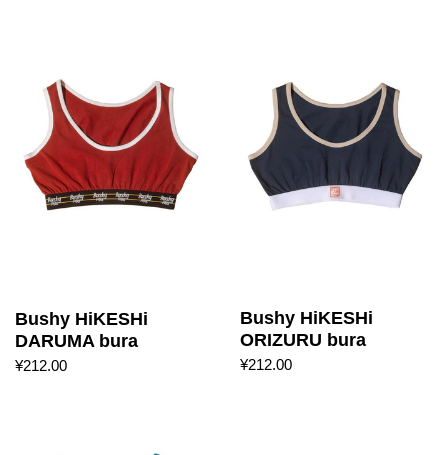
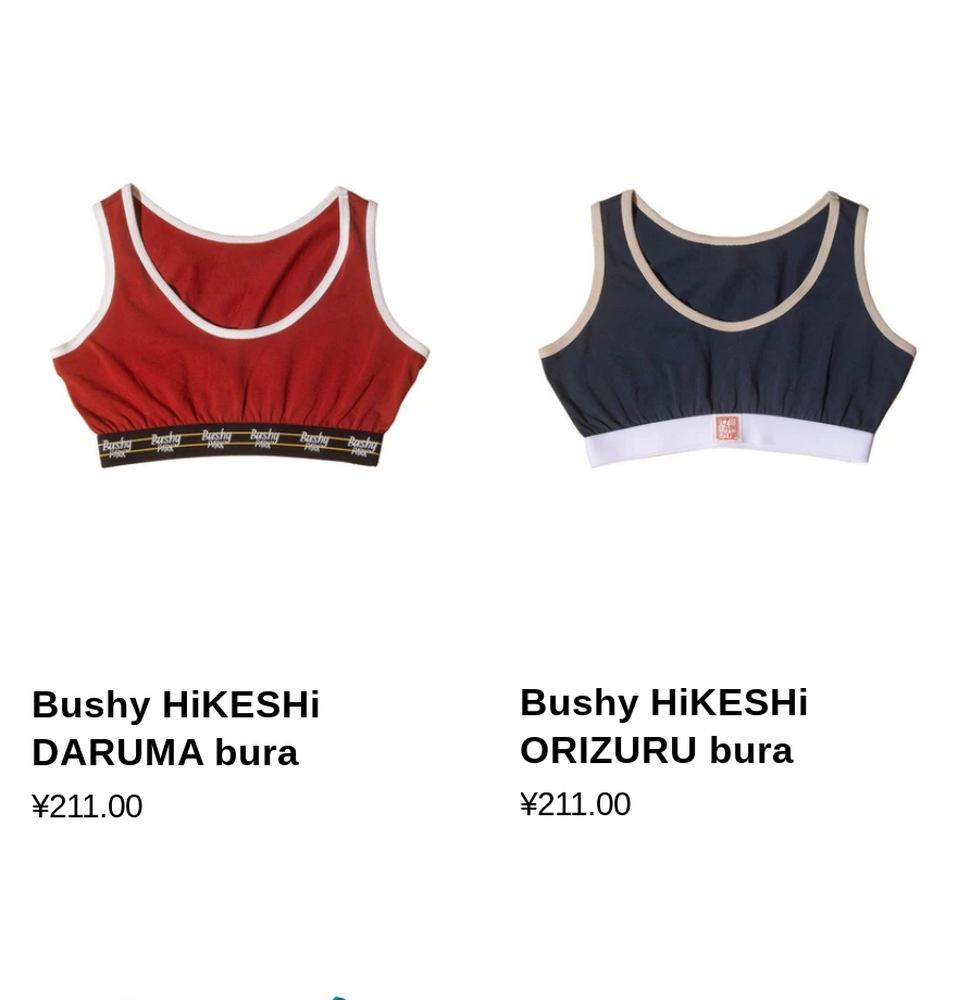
- ¥212.00
+ ¥211.00

- ¥212.00
+ ¥211.00
